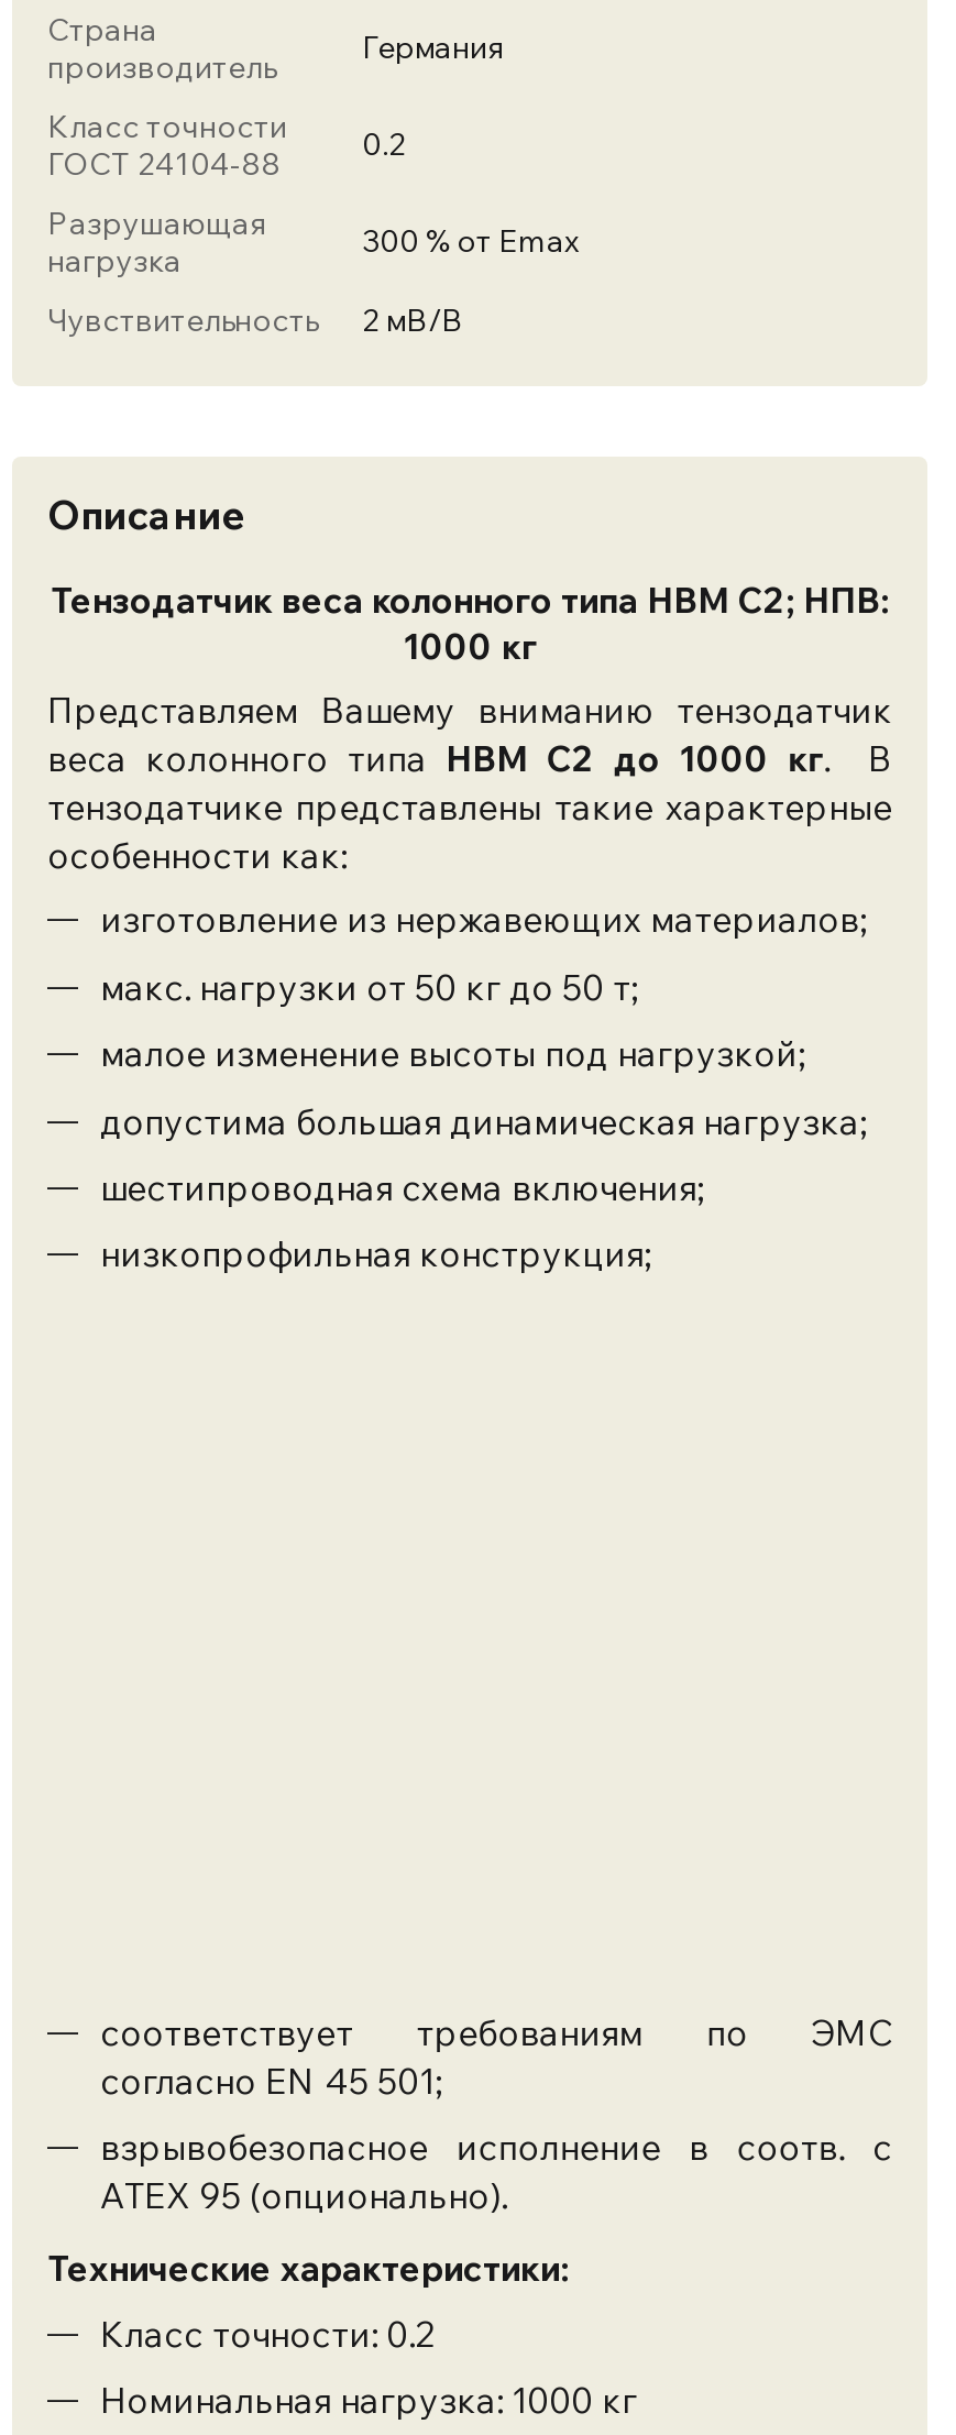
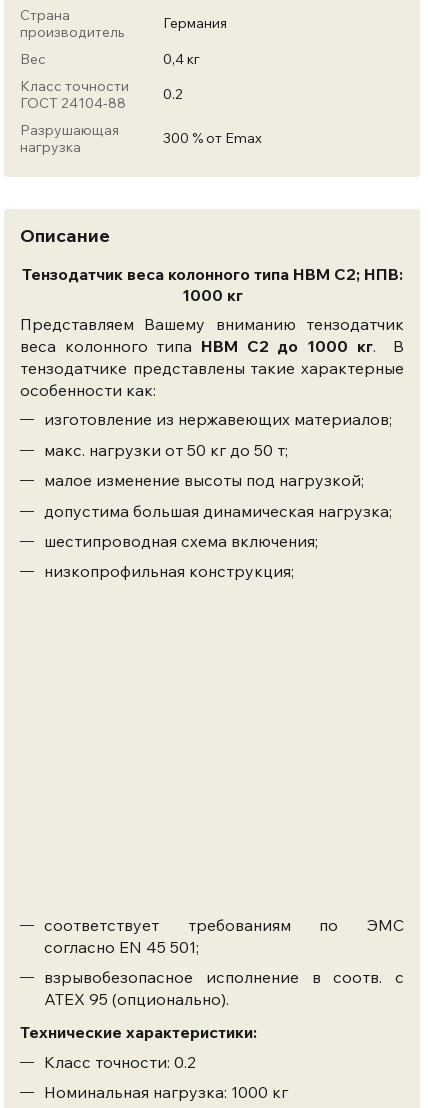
+ Вес
+ 0,4 кг

moved down: Класс точности | ГОСТ 24104-88 | 0.2 | Разрушающая | нагрузка | 300 % от Emax

- Чувствительность
- 2 мВ/В
